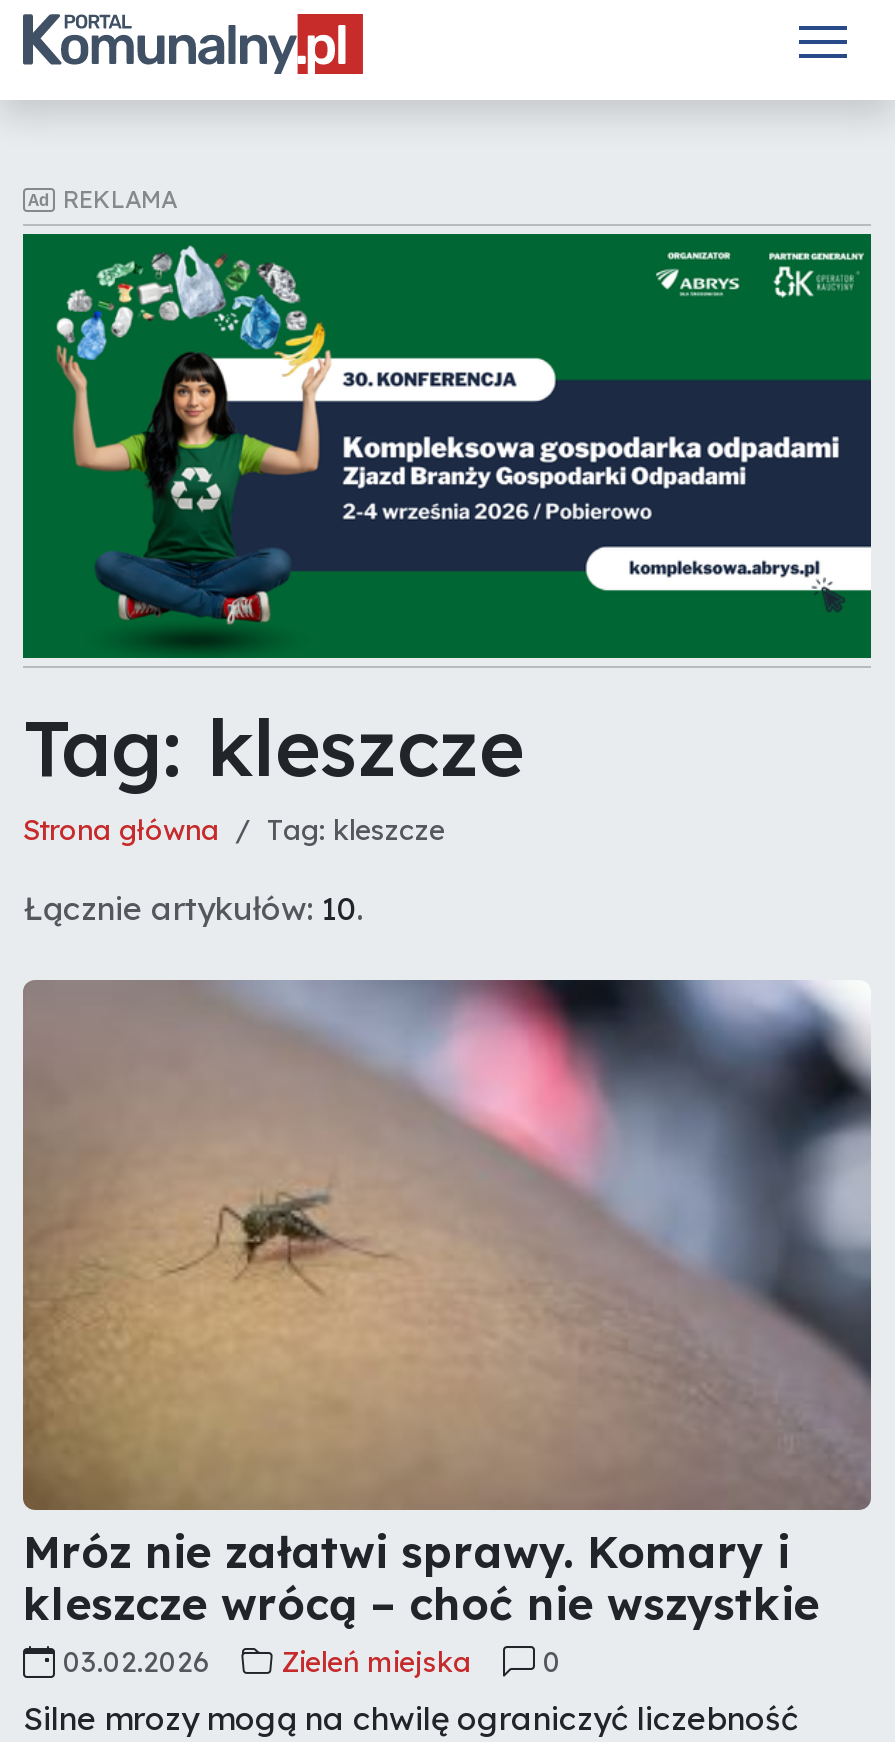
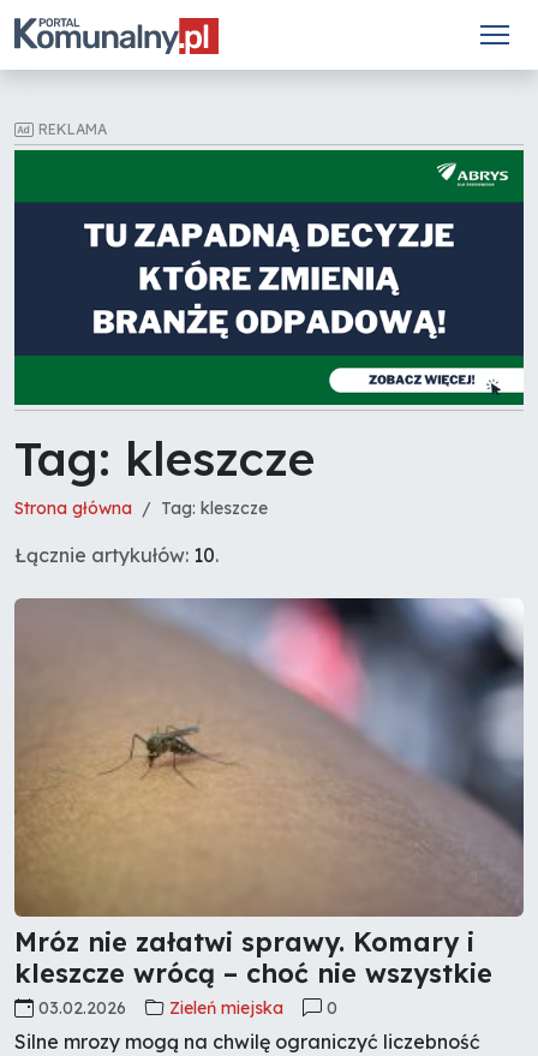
- [image]
+ [image]
